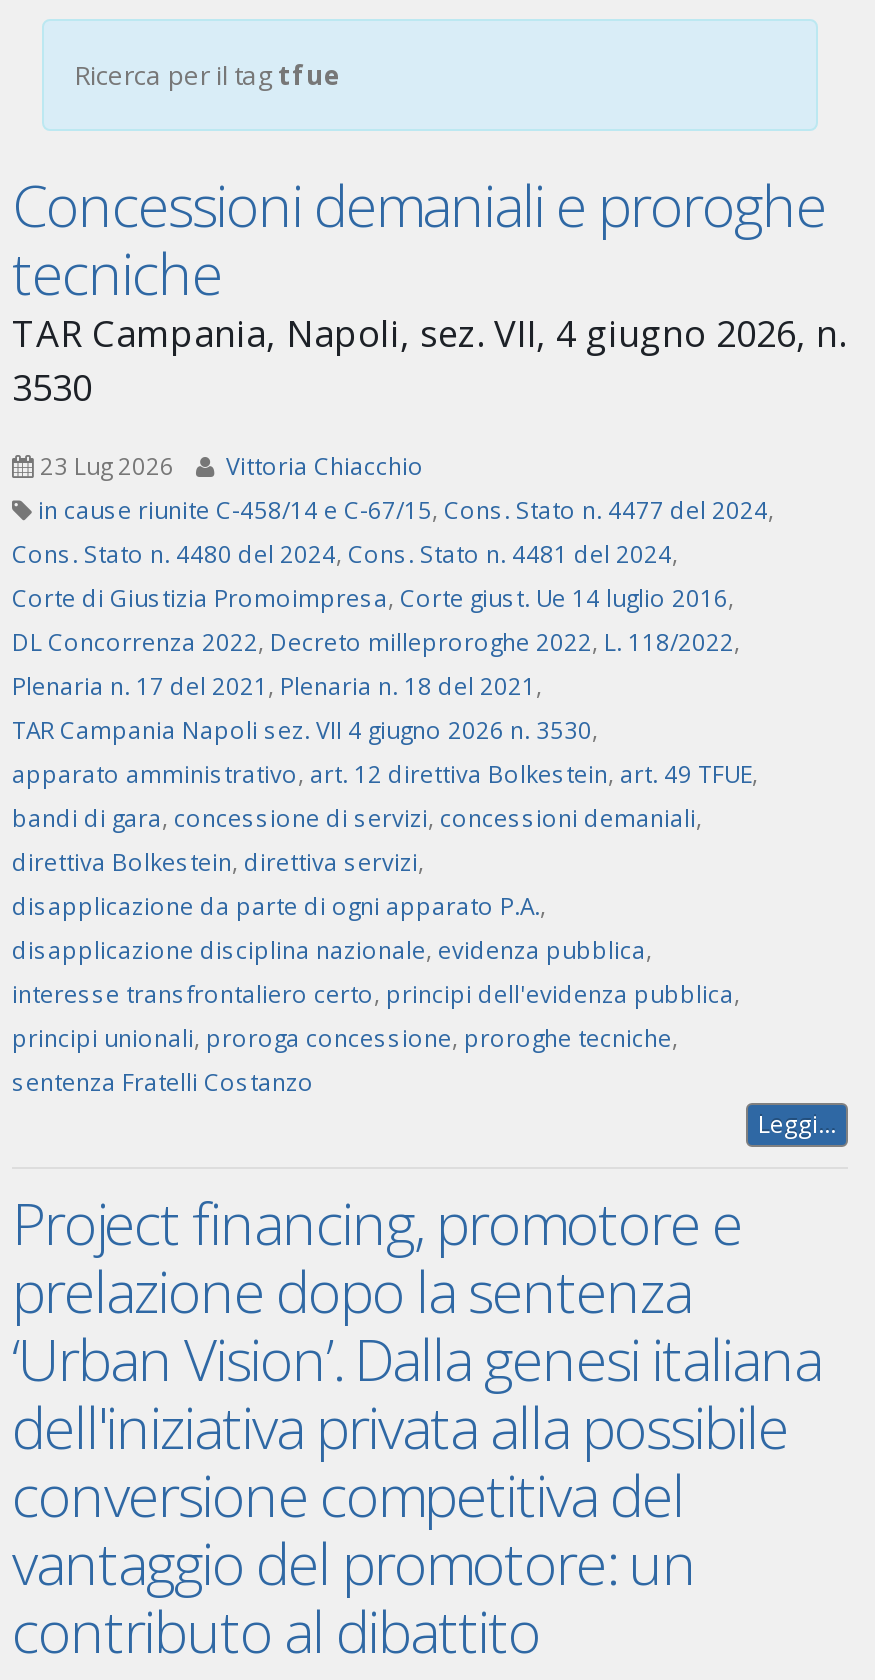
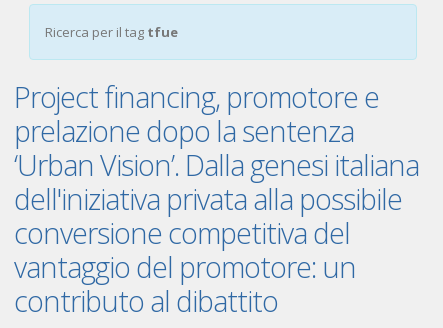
- Concessioni demaniali e proroghe
- tecniche
- TAR Campania, Napoli, sez. VII, 4 giugno 2026, n.
- 3530
- 23 Lug 2026
- Vittoria Chiacchio
- in cause riunite C-458/14 e C-67/15, Cons. Stato n. 4477 del 2024,
- Cons. Stato n. 4480 del 2024, Cons. Stato n. 4481 del 2024,
- Corte di Giustizia Promoimpresa, Corte giust. Ue 14 luglio 2016,
- DL Concorrenza 2022, Decreto milleproroghe 2022, L. 118/2022,
- Plenaria n. 17 del 2021, Plenaria n. 18 del 2021,
- TAR Campania Napoli sez. VII 4 giugno 2026 n. 3530,
- apparato amministrativo, art. 12 direttiva Bolkestein, art. 49 TFUE,
- bandi di gara, concessione di servizi, concessioni demaniali,
- direttiva Bolkestein, direttiva servizi,
- disapplicazione da parte di ogni apparato P.A.,
- disapplicazione disciplina nazionale, evidenza pubblica,
- interesse transfrontaliero certo, principi dell'evidenza pubblica,
- principi unionali, proroga concessione, proroghe tecniche,
- sentenza Fratelli Costanzo
- Leggi...
